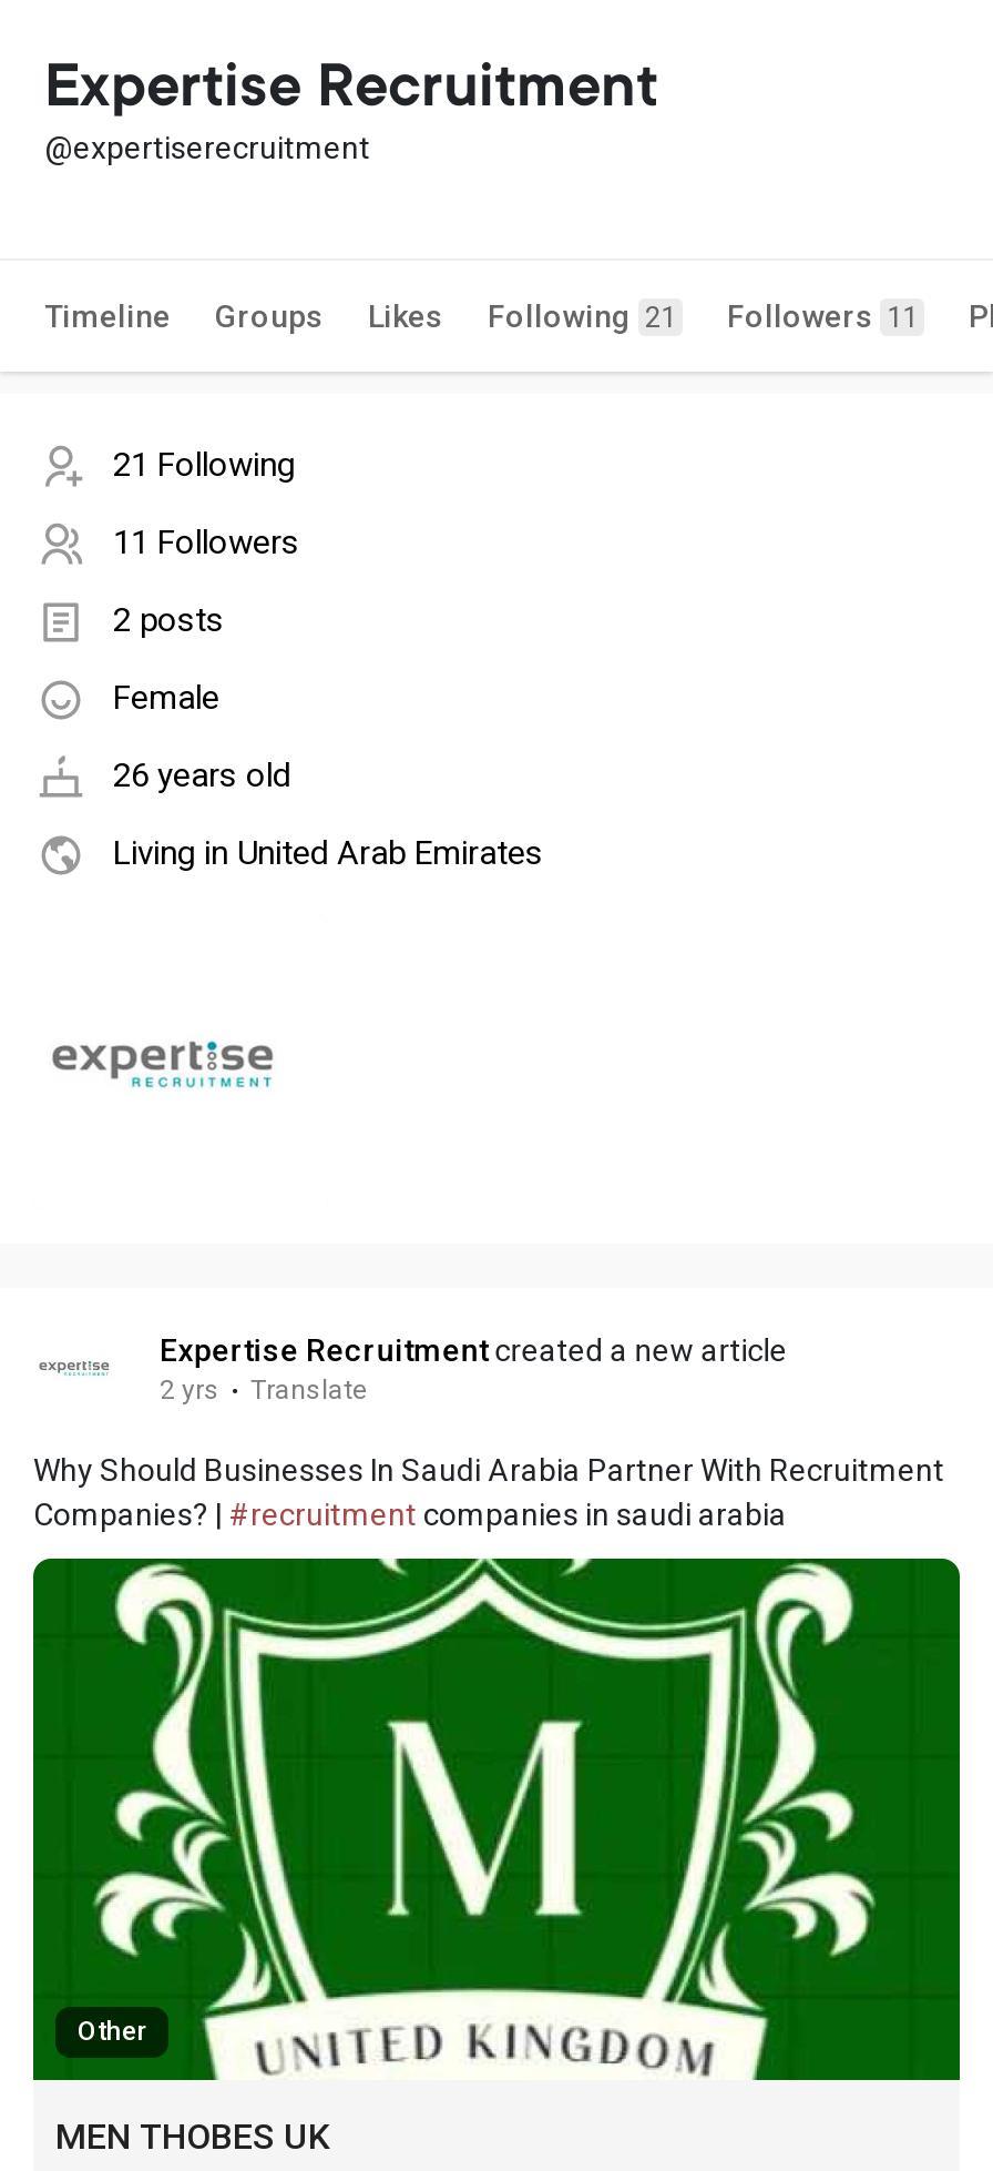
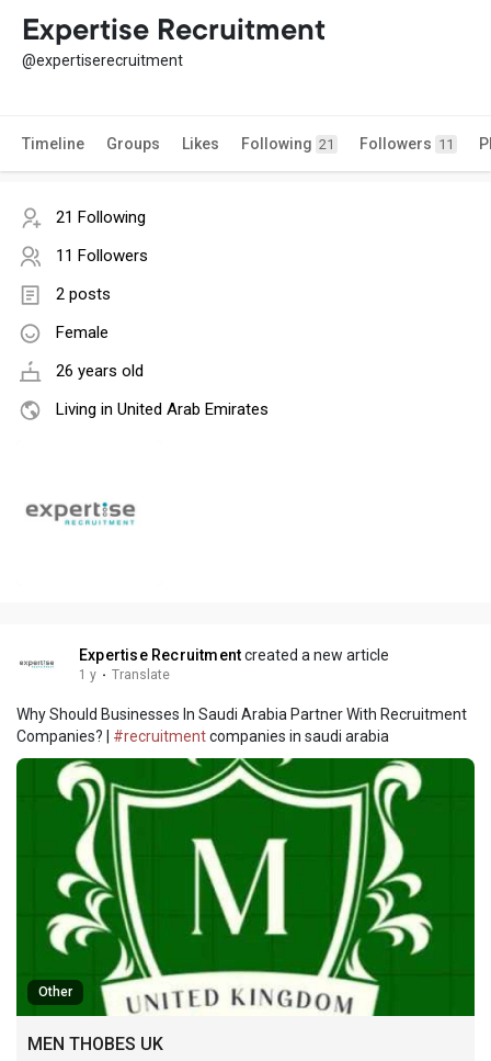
- 2 yrs · Translate
+ 1 y · Translate
